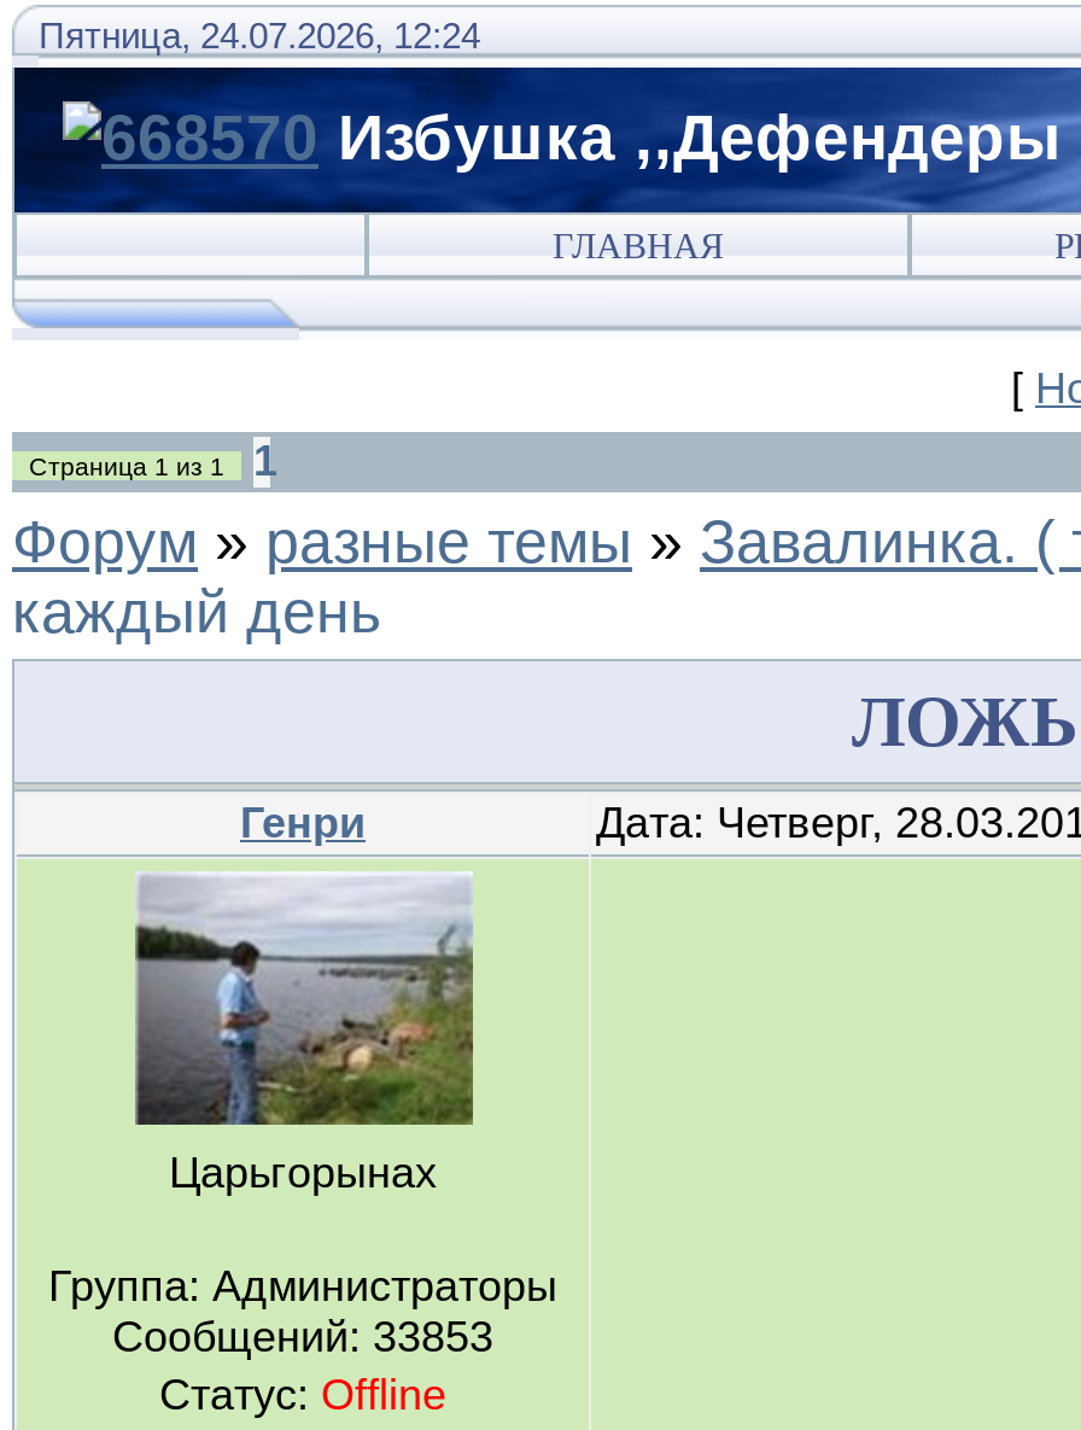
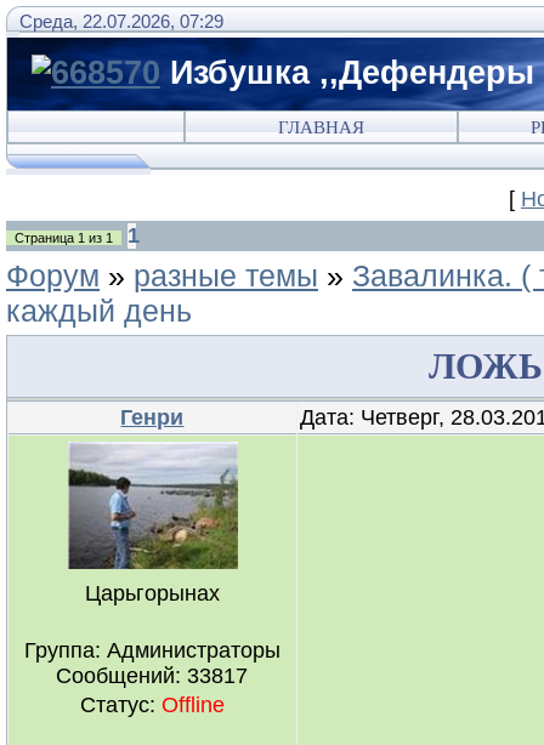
- Пятница, 24.07.2026, 12:24
+ Среда, 22.07.2026, 07:29

- Сообщений: 33853
+ Сообщений: 33817
